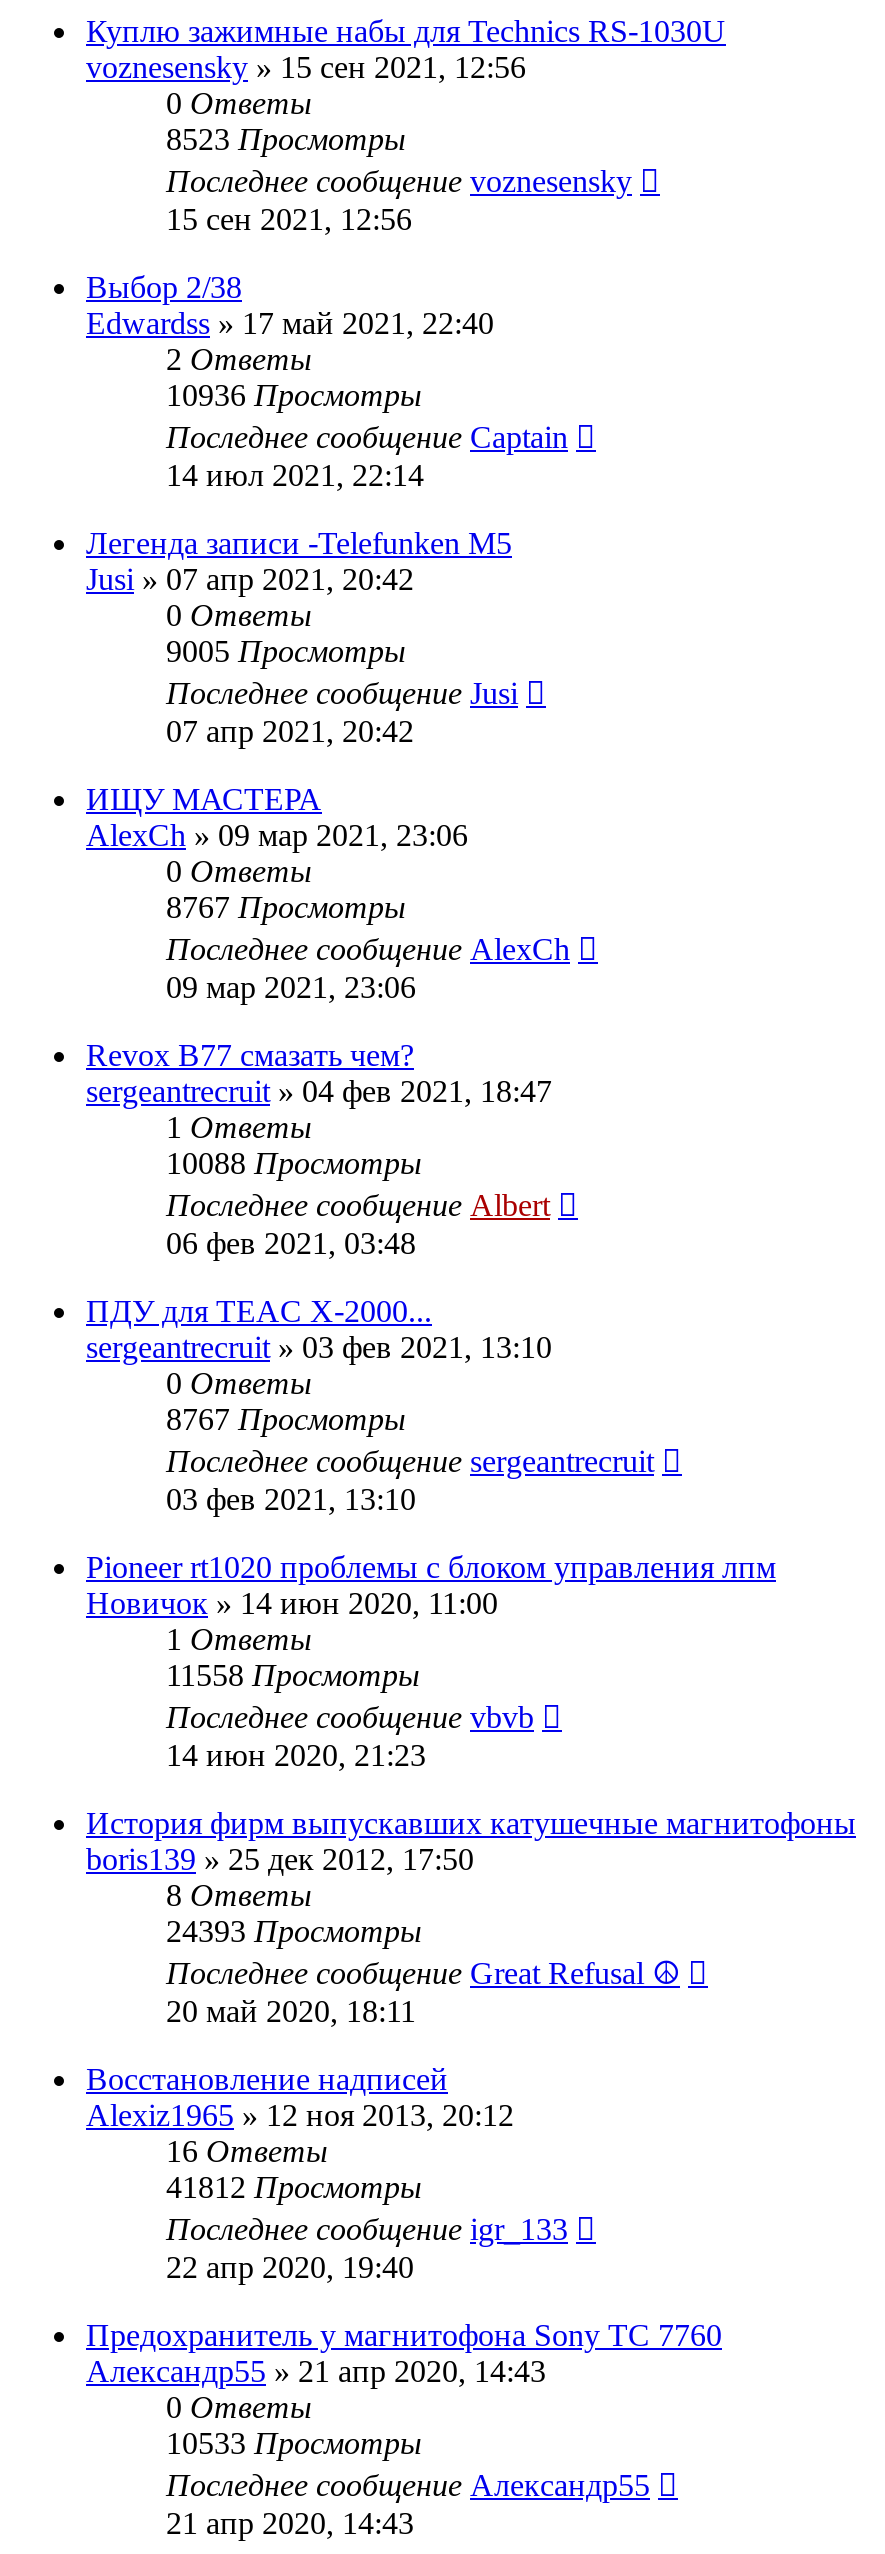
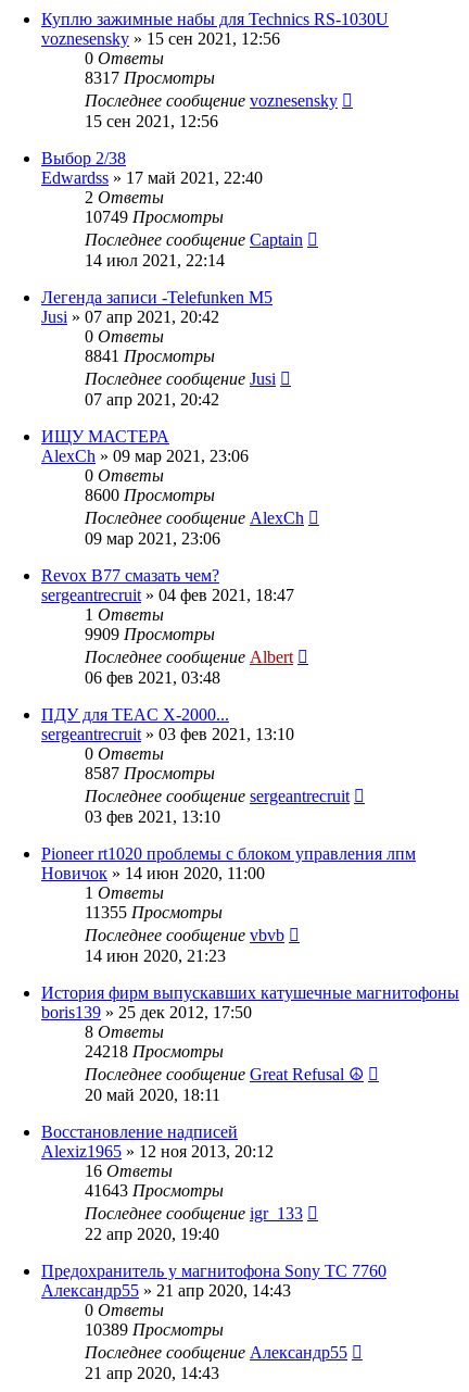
- 8523 Просмотры
+ 8317 Просмотры

- 10936 Просмотры
+ 10749 Просмотры

- 9005 Просмотры
+ 8841 Просмотры

- 8767 Просмотры
+ 8600 Просмотры

- 10088 Просмотры
+ 9909 Просмотры

- 8767 Просмотры
+ 8587 Просмотры

- 11558 Просмотры
+ 11355 Просмотры

- 24393 Просмотры
+ 24218 Просмотры

- 41812 Просмотры
+ 41643 Просмотры

- 10533 Просмотры
+ 10389 Просмотры
